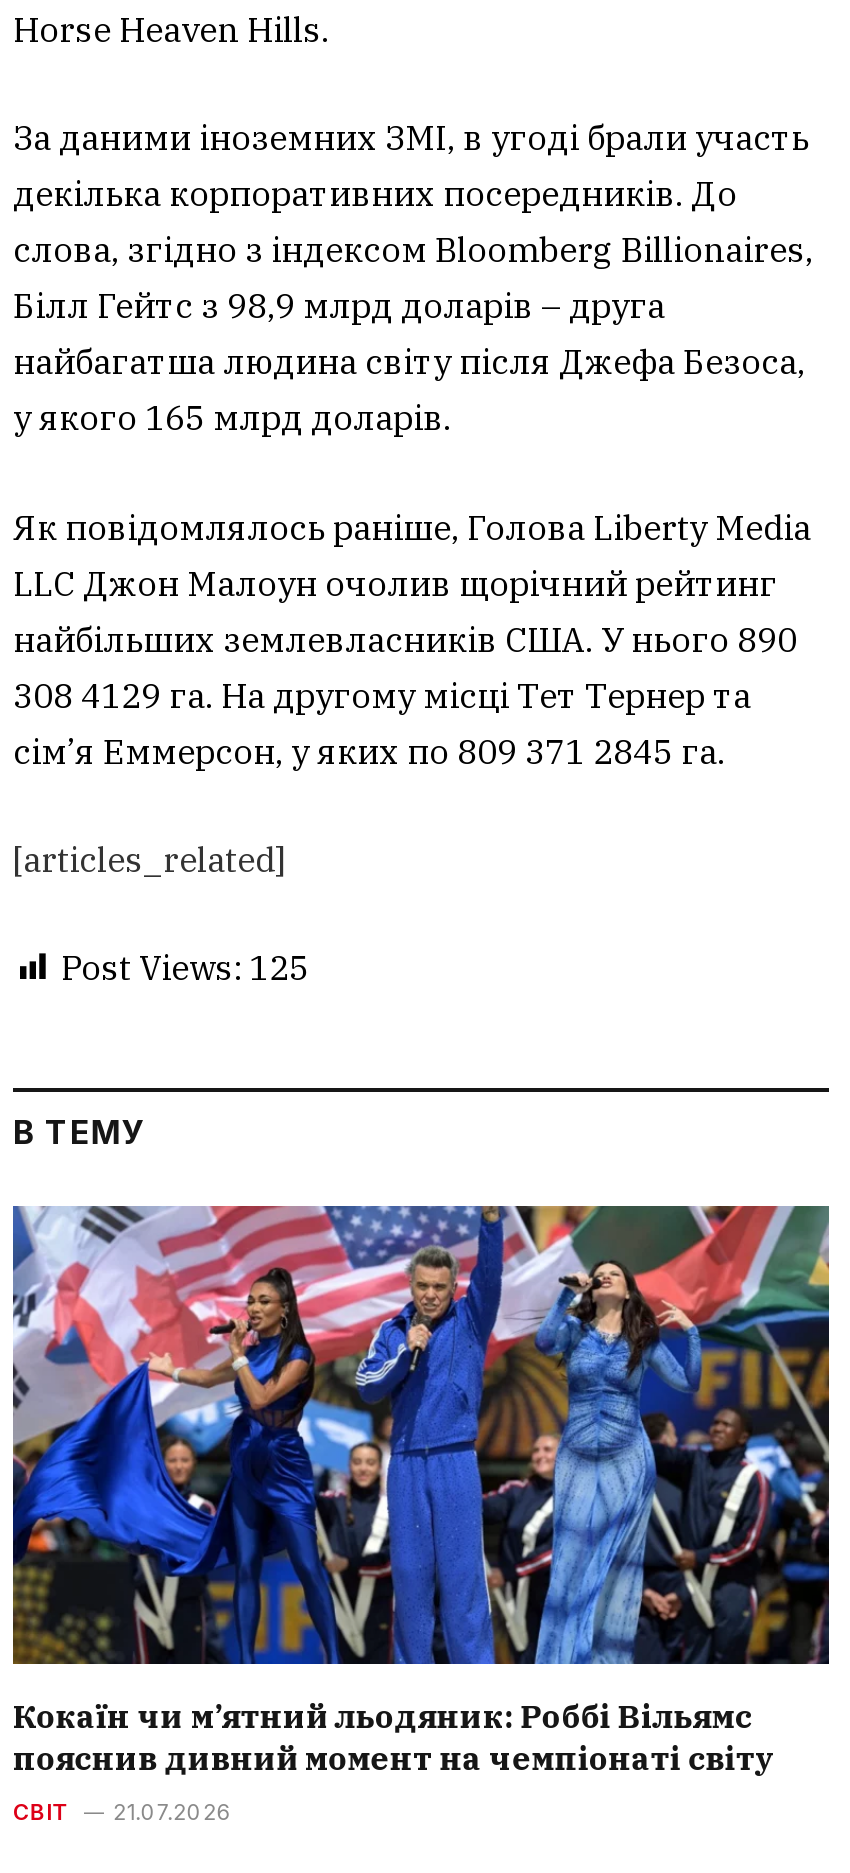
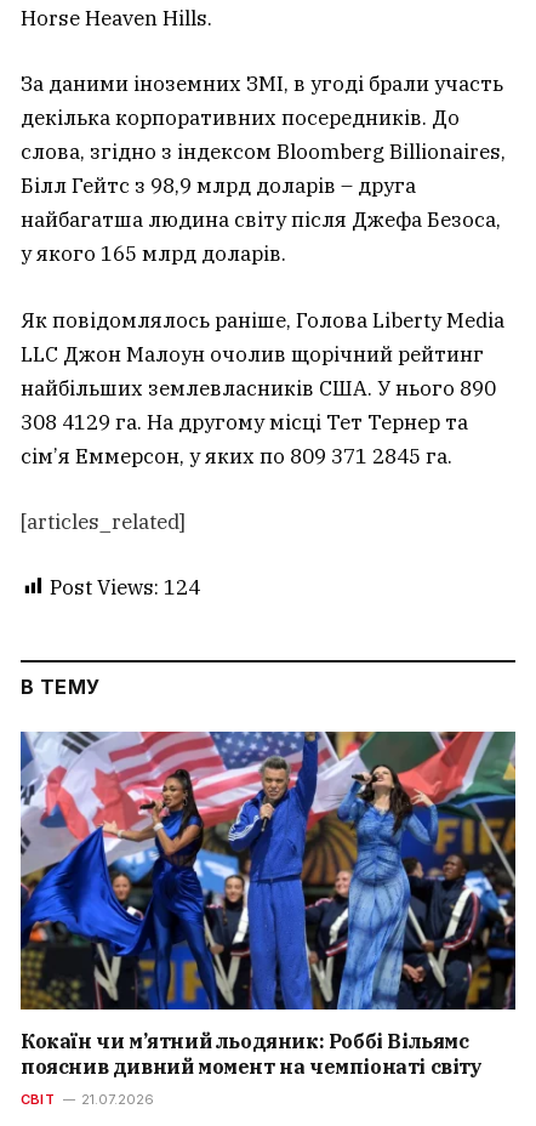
- Post Views: 125
+ Post Views: 124
